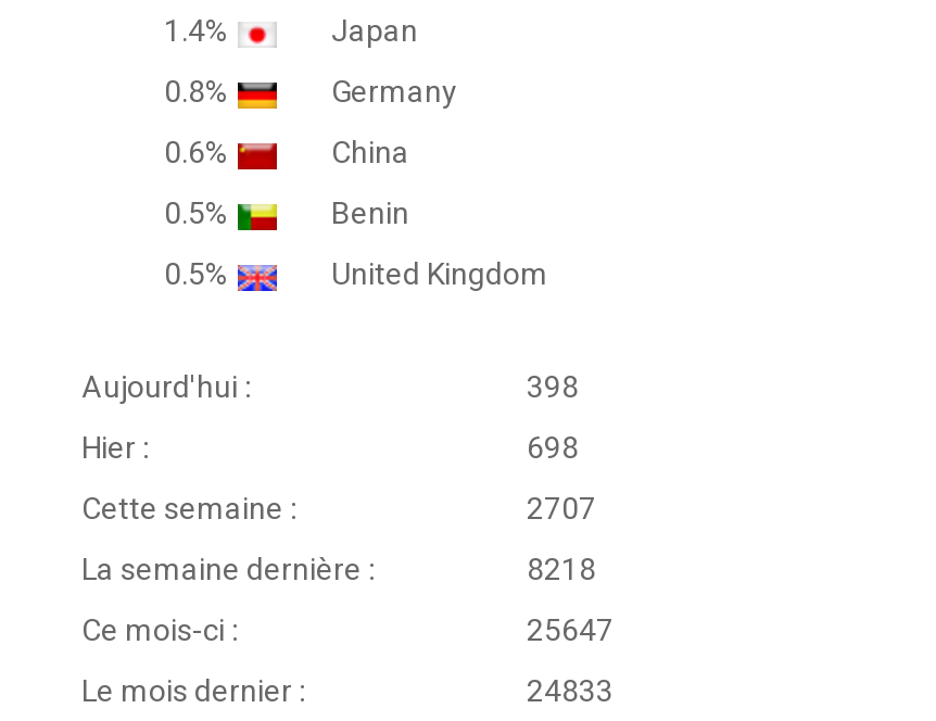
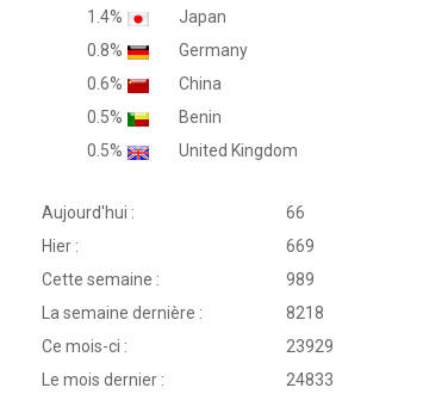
- 398
+ 66

- 698
+ 669

- 2707
+ 989

- 25647
+ 23929
